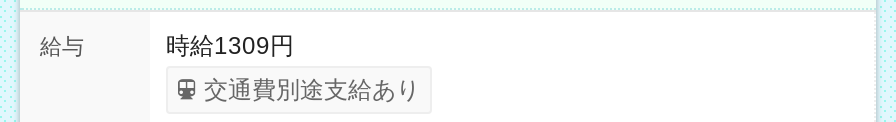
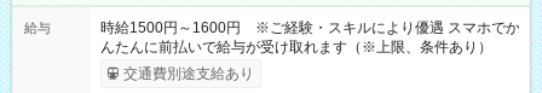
- 時給1309円
+ 時給1500円～1600円 ※ご経験・スキルにより優遇 スマホでか
+ んたんに前払いで給与が受け取れます（※上限、条件あり）
